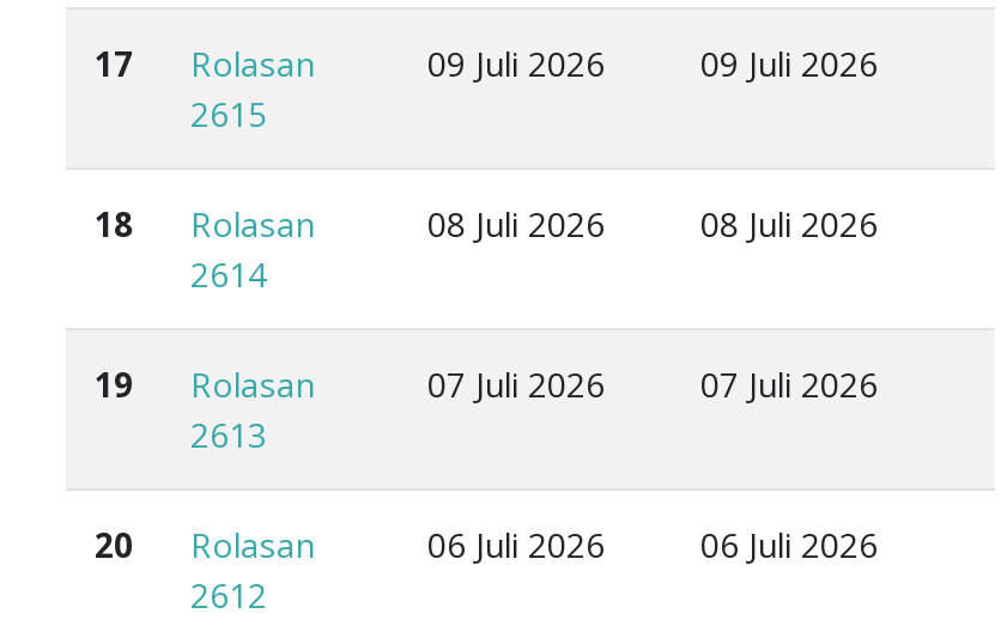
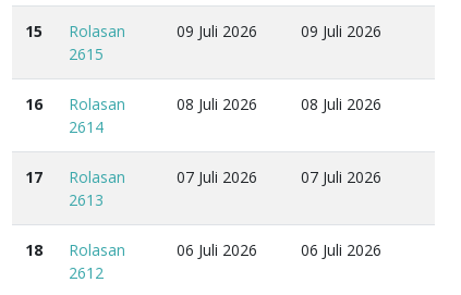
- 17 Rolasan
+ 15 Rolasan

- 18 Rolasan
+ 16 Rolasan

- 19 Rolasan
+ 17 Rolasan

- 20 Rolasan
+ 18 Rolasan
